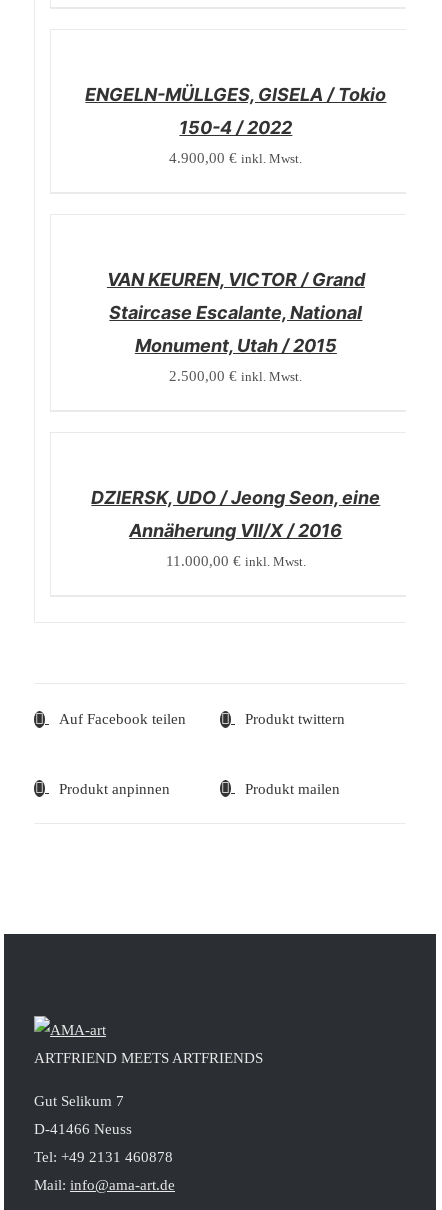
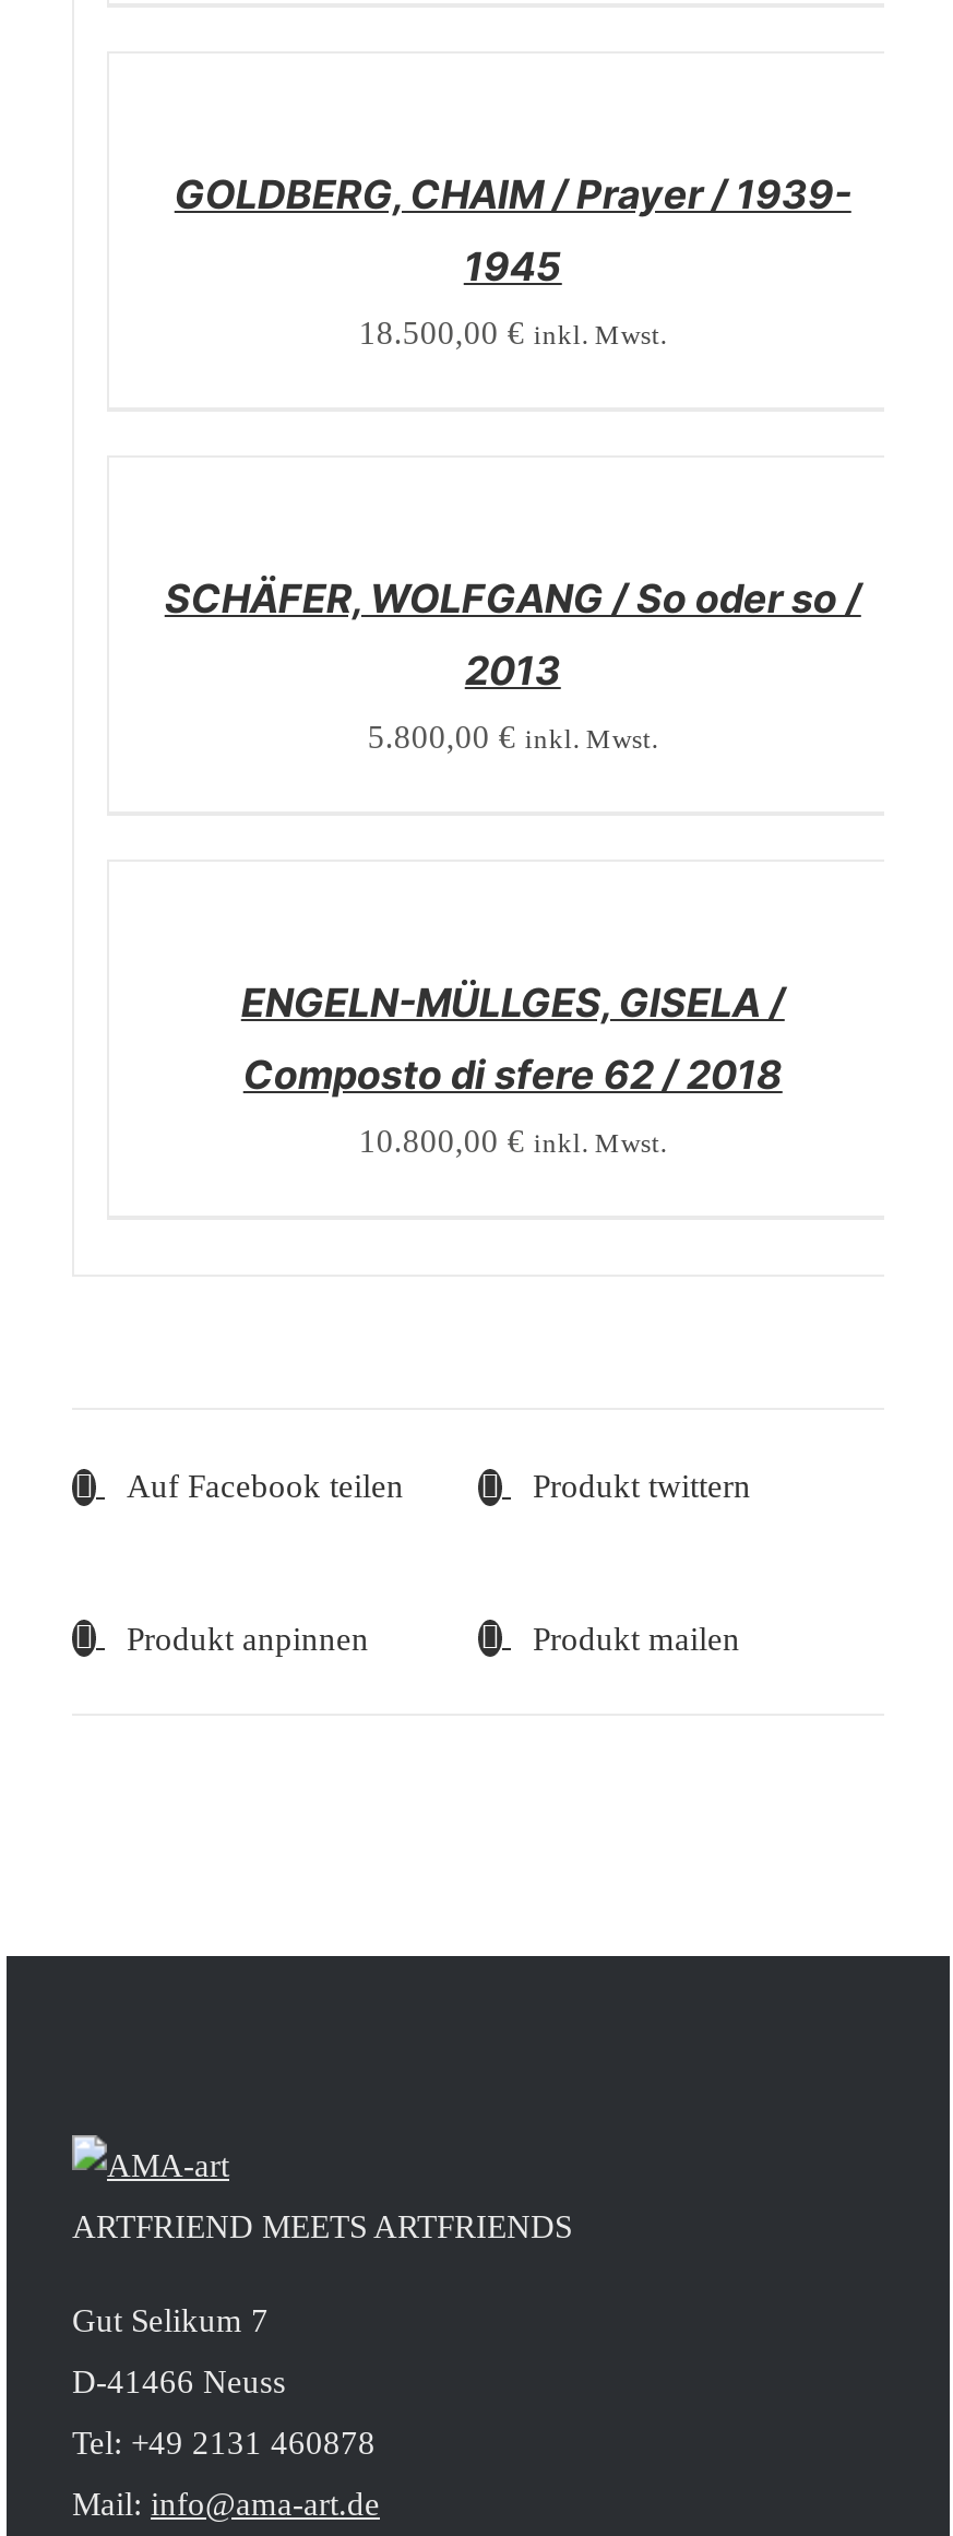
- ENGELN-MÜLLGES, GISELA / Tokio
+ GOLDBERG, CHAIM / Prayer / 1939-

- 150-4 / 2022
+ 1945

- 4.900,00 € inkl. Mwst.
+ 18.500,00 € inkl. Mwst.

- VAN KEUREN, VICTOR / Grand
- Staircase Escalante, National
- Monument, Utah / 2015
- 2.500,00 € inkl. Mwst.
+ SCHÄFER, WOLFGANG / So oder so /
+ 2013
+ 5.800,00 € inkl. Mwst.

- DZIERSK, UDO / Jeong Seon, eine
+ ENGELN-MÜLLGES, GISELA /

- Annäherung VII/X / 2016
+ Composto di sfere 62 / 2018

- 11.000,00 € inkl. Mwst.
+ 10.800,00 € inkl. Mwst.
